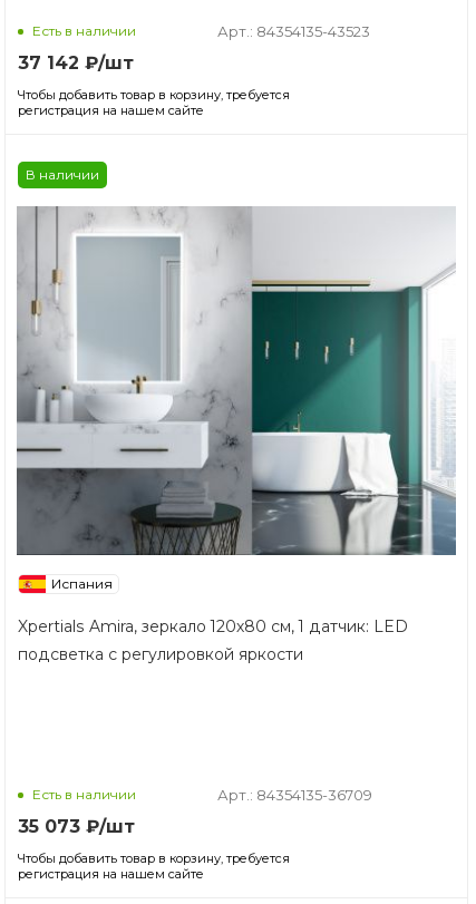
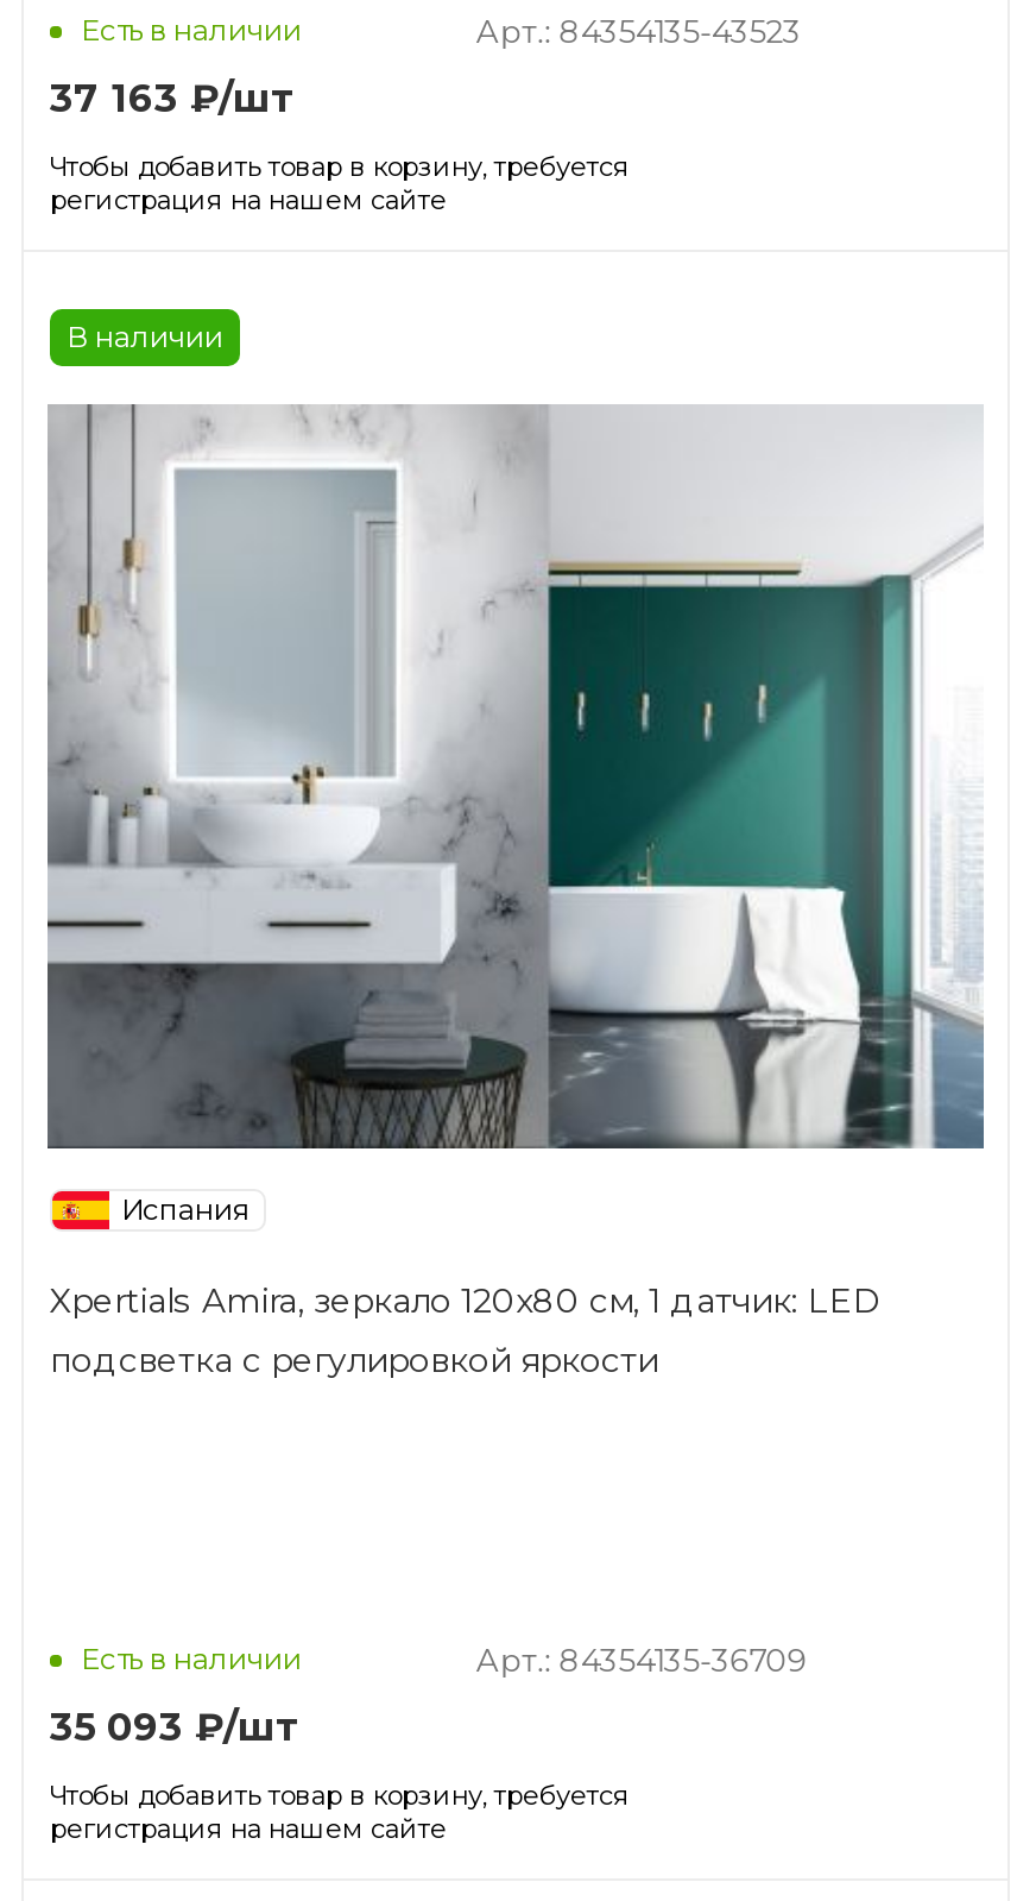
- 37 142 ₽/шт
+ 37 163 ₽/шт

- 35 073 ₽/шт
+ 35 093 ₽/шт
